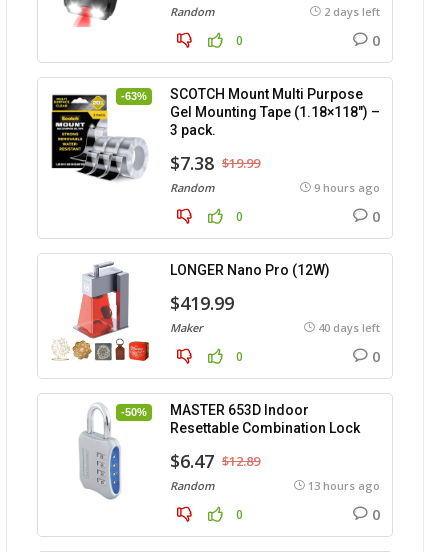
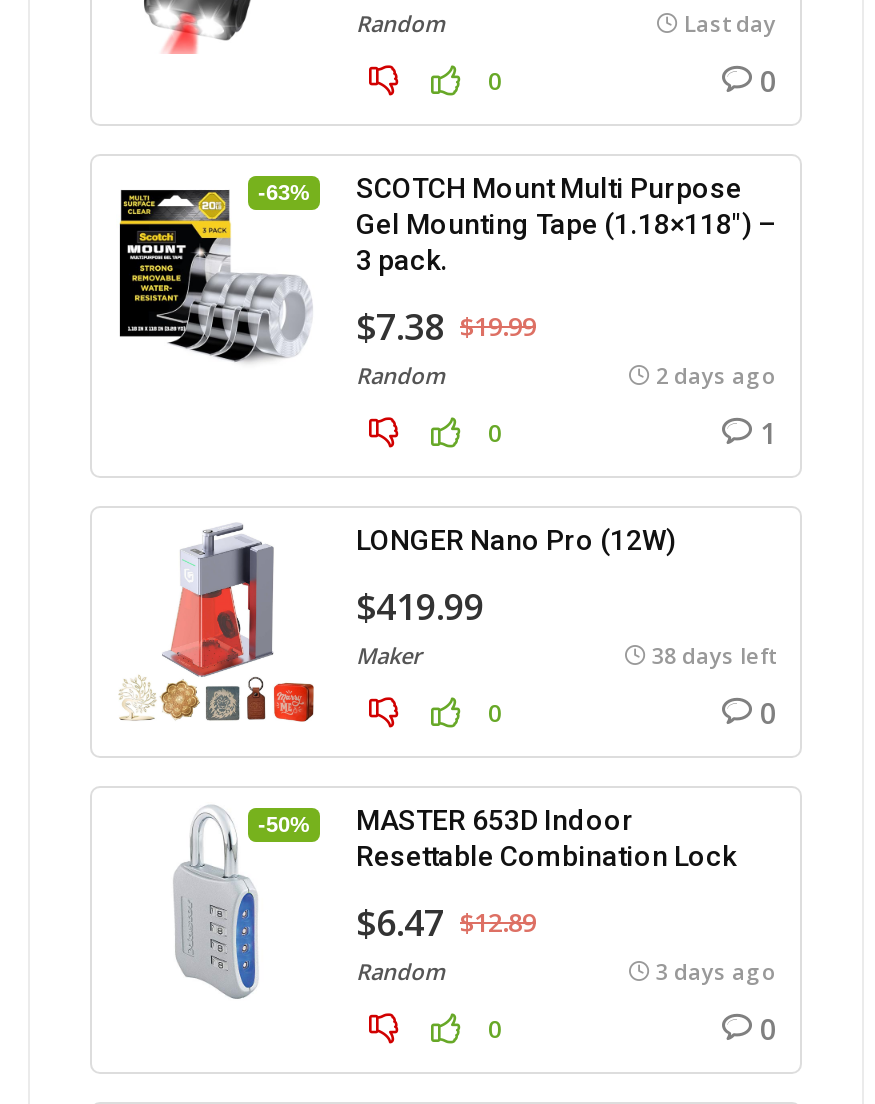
- 2 days left
+ Last day

- 9 hours ago
+ 2 days ago

- 0
+ 1

- 40 days left
+ 38 days left

- 13 hours ago
+ 3 days ago
